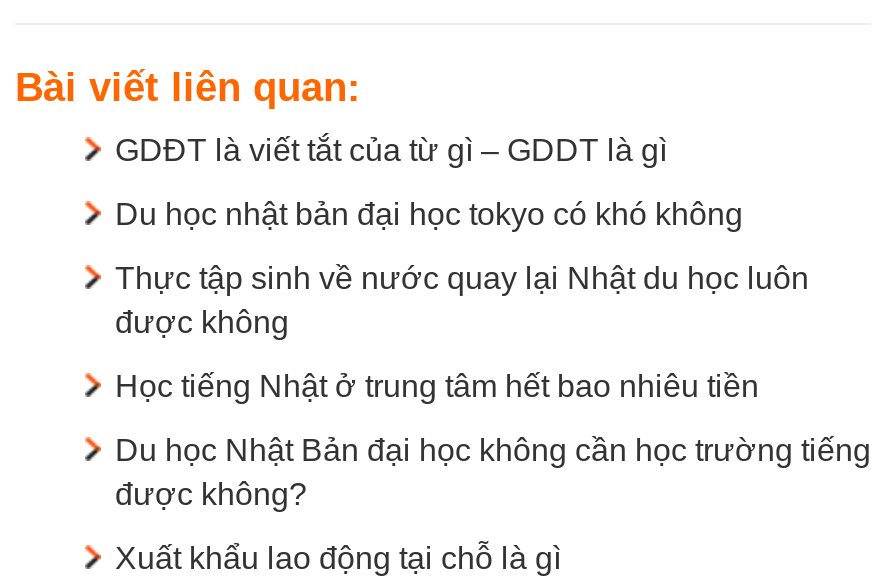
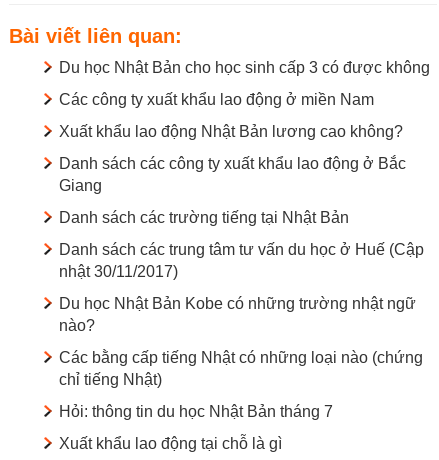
- GDĐT là viết tắt của từ gì – GDDT là gì
- Du học nhật bản đại học tokyo có khó không
- Thực tập sinh về nước quay lại Nhật du học luôn
- được không
- Học tiếng Nhật ở trung tâm hết bao nhiêu tiền
- Du học Nhật Bản đại học không cần học trường tiếng
- được không?
+ Du học Nhật Bản cho học sinh cấp 3 có được không
+ Các công ty xuất khẩu lao động ở miền Nam
+ Xuất khẩu lao động Nhật Bản lương cao không?
+ Danh sách các công ty xuất khẩu lao động ở Bắc
+ Giang
+ Danh sách các trường tiếng tại Nhật Bản
+ Danh sách các trung tâm tư vấn du học ở Huế (Cập
+ nhật 30/11/2017)
+ Du học Nhật Bản Kobe có những trường nhật ngữ
+ nào?
+ Các bằng cấp tiếng Nhật có những loại nào (chứng
+ chỉ tiếng Nhật)
+ Hỏi: thông tin du học Nhật Bản tháng 7
